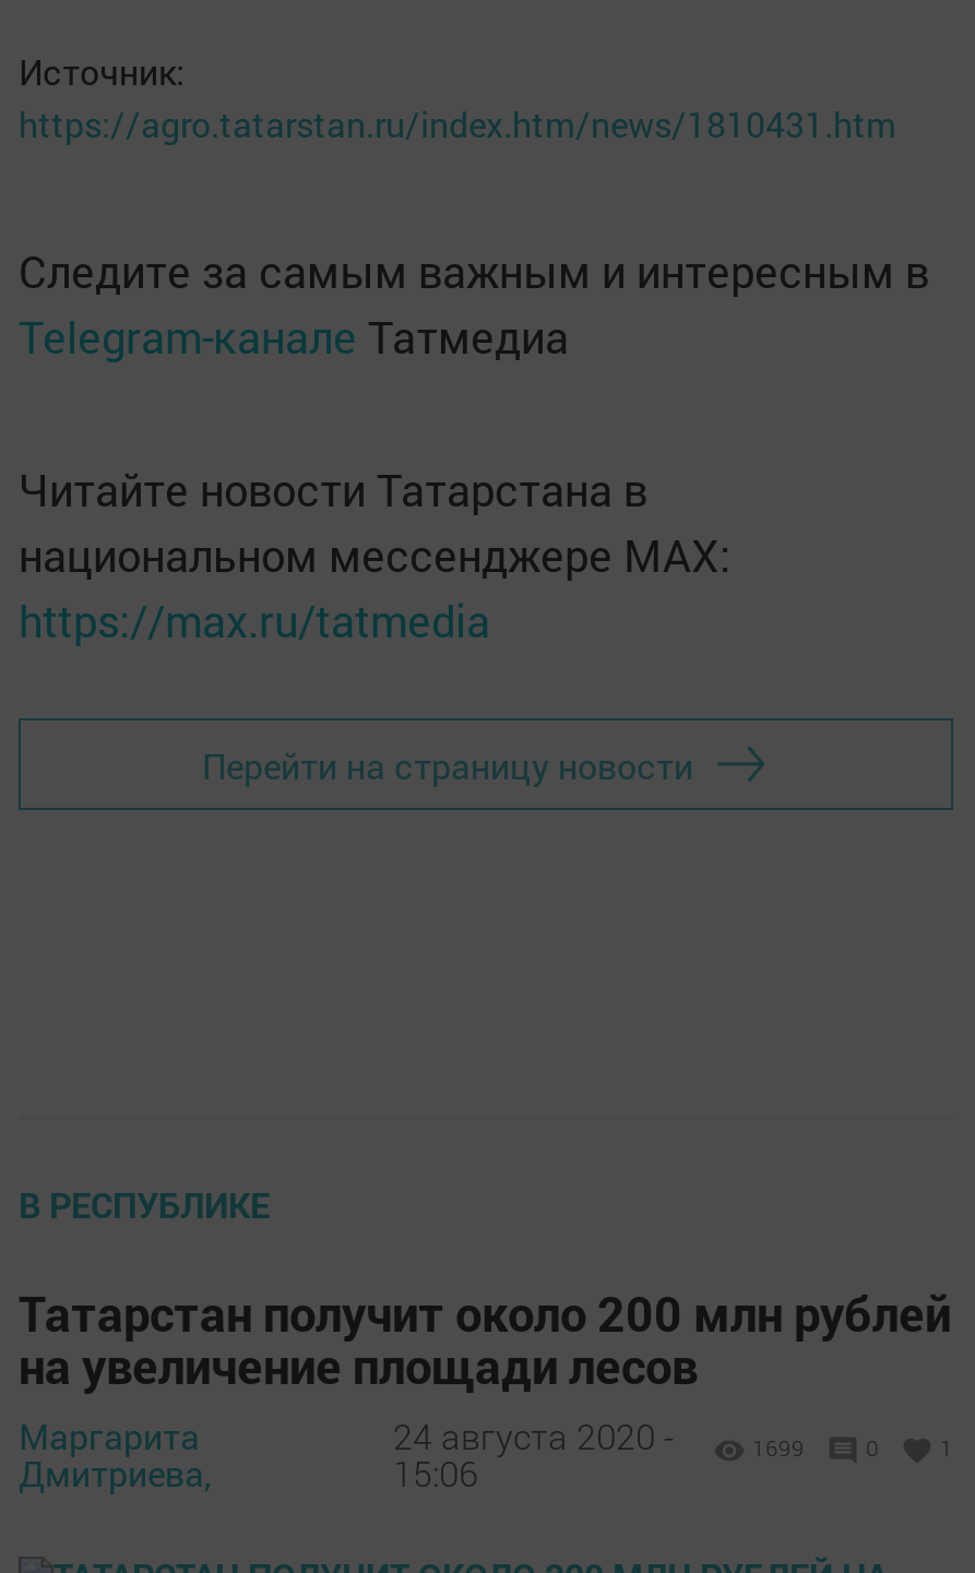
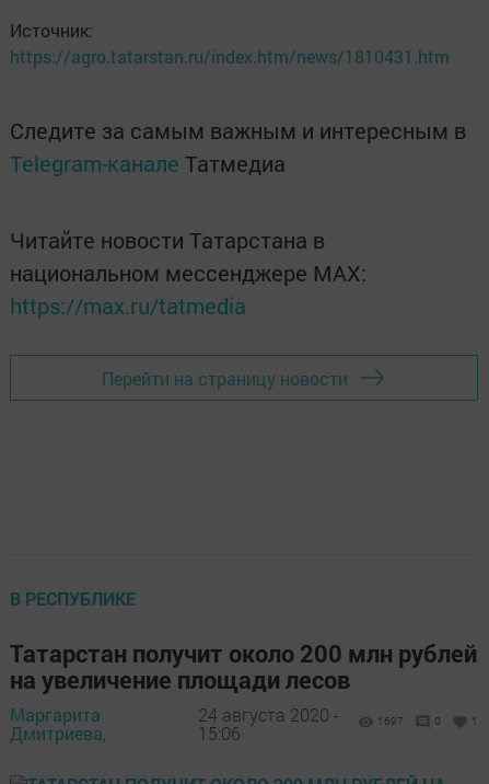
- 1699
+ 1697
